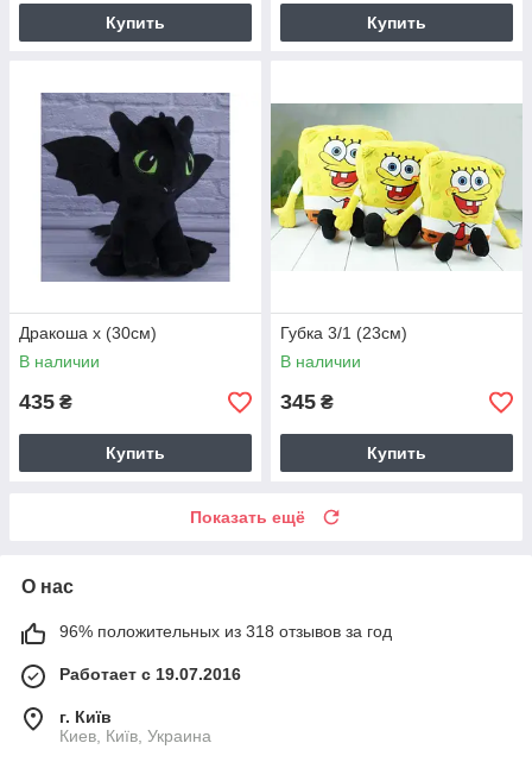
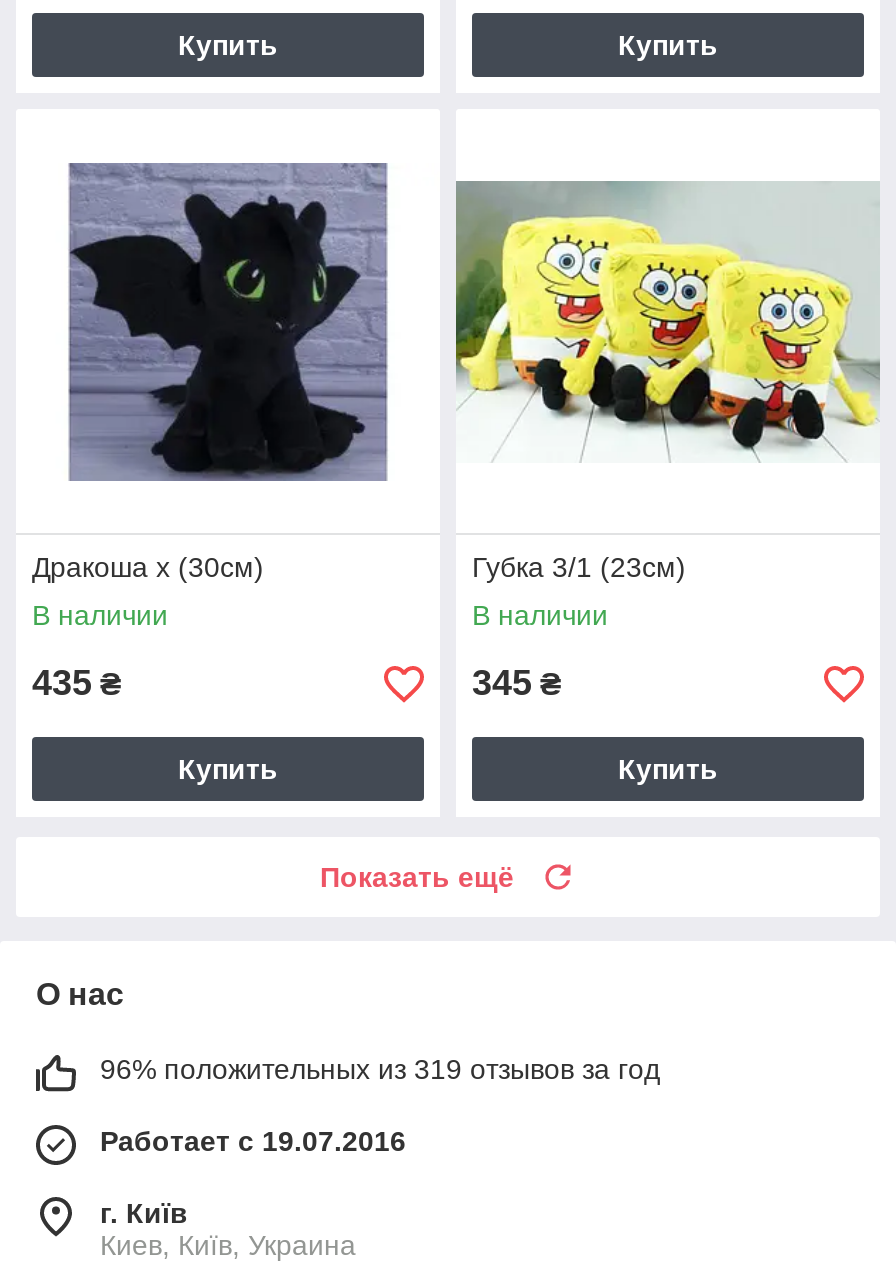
- 96% положительных из 318 отзывов за год
+ 96% положительных из 319 отзывов за год
